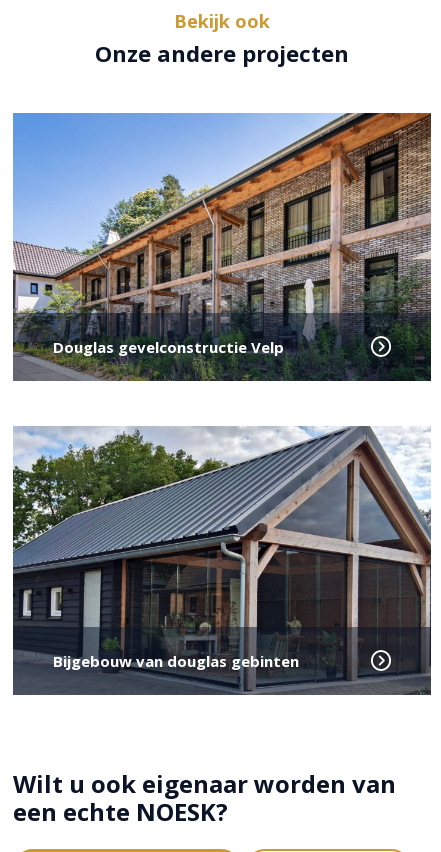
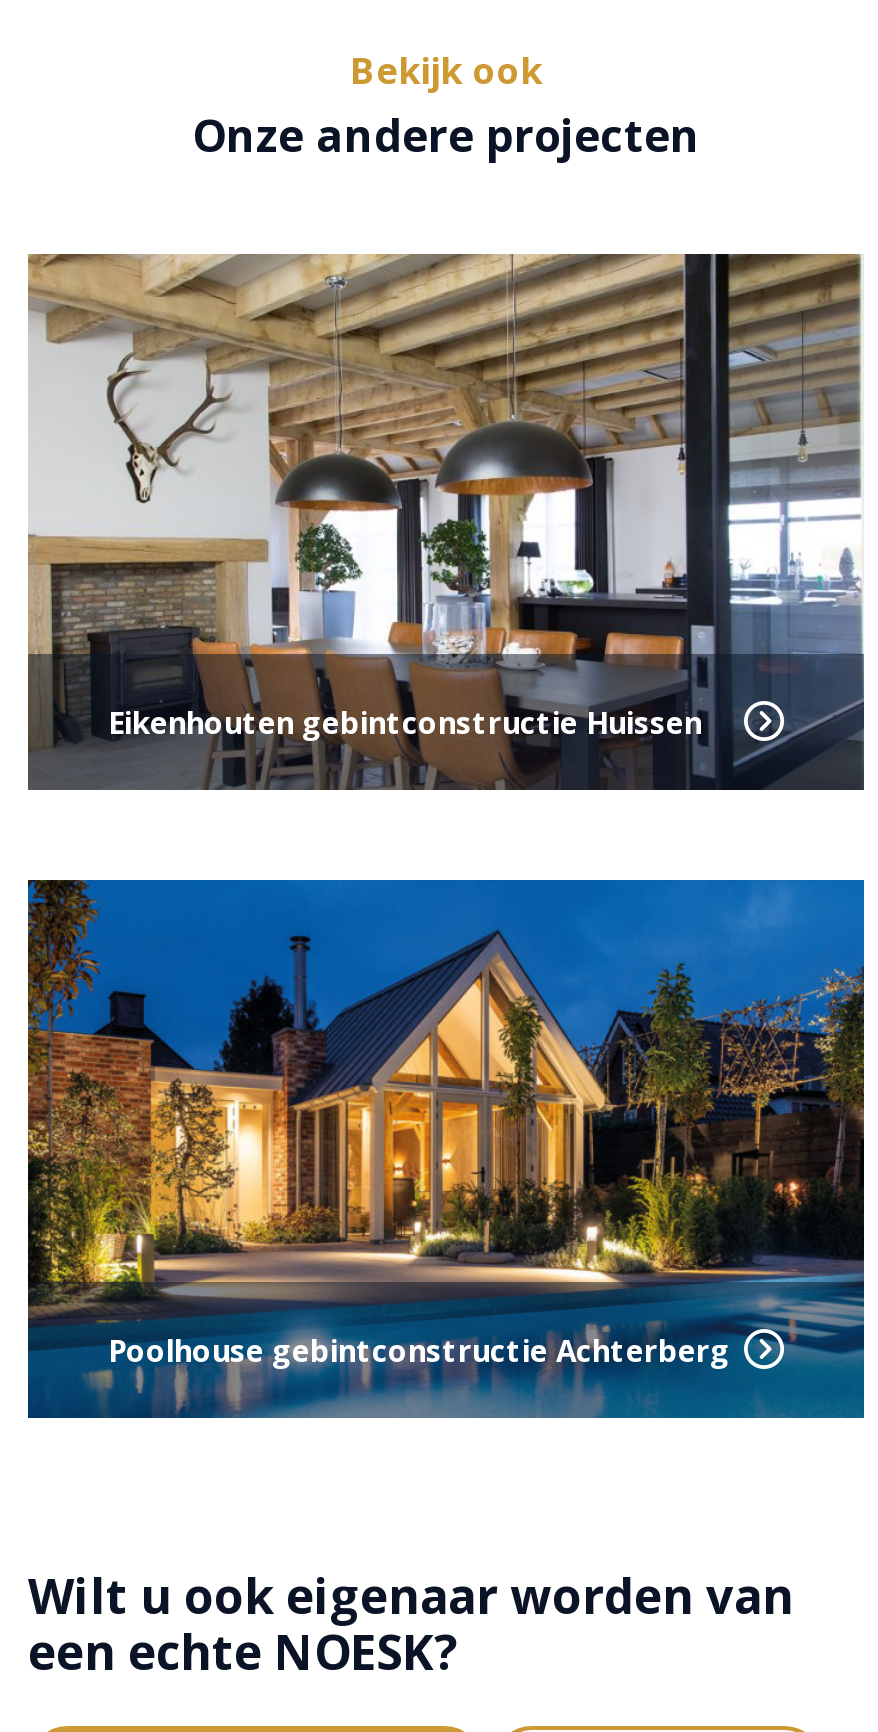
- [image]
- Douglas gevelconstructie Velp
+ [image]
+ Eikenhouten gebintconstructie Huissen

- [image]
- Bijgebouw van douglas gebinten
+ [image]
+ Poolhouse gebintconstructie Achterberg
